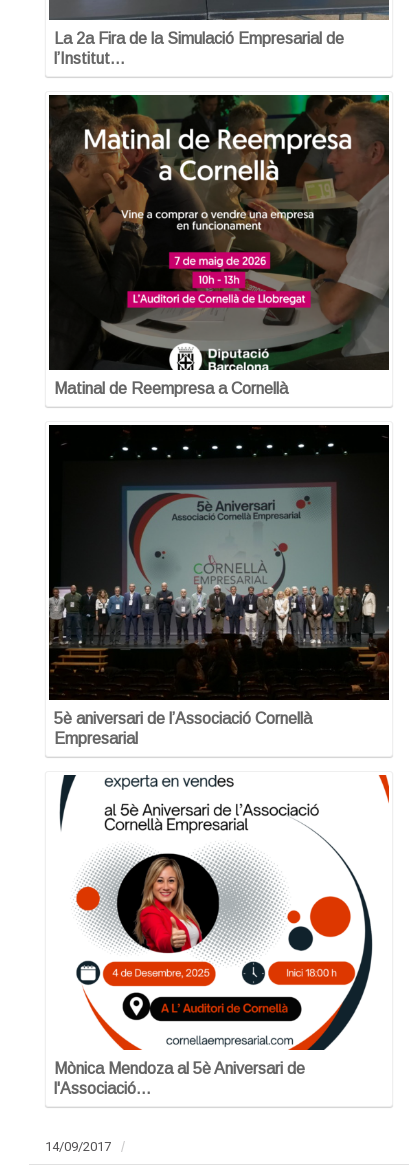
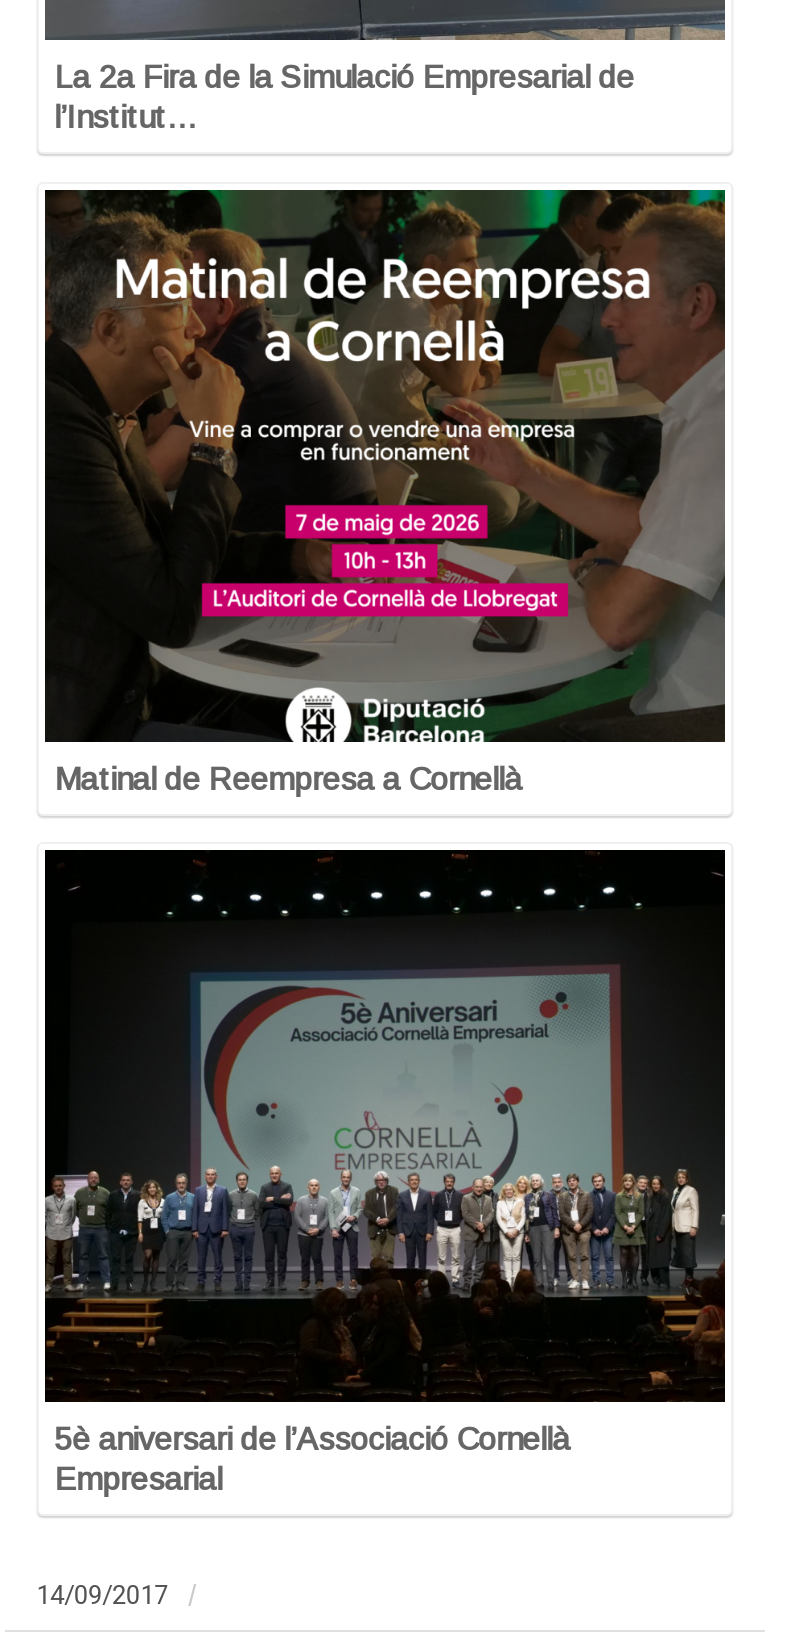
- [image]
- Mònica Mendoza al 5è Aniversari de
- l'Associació…
